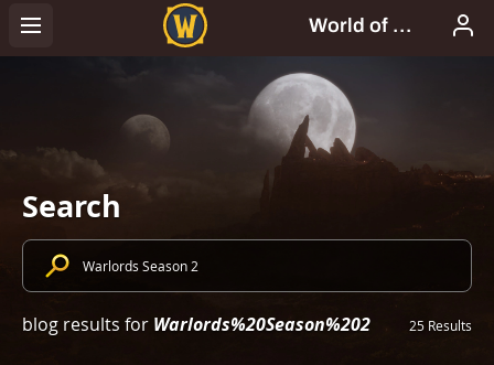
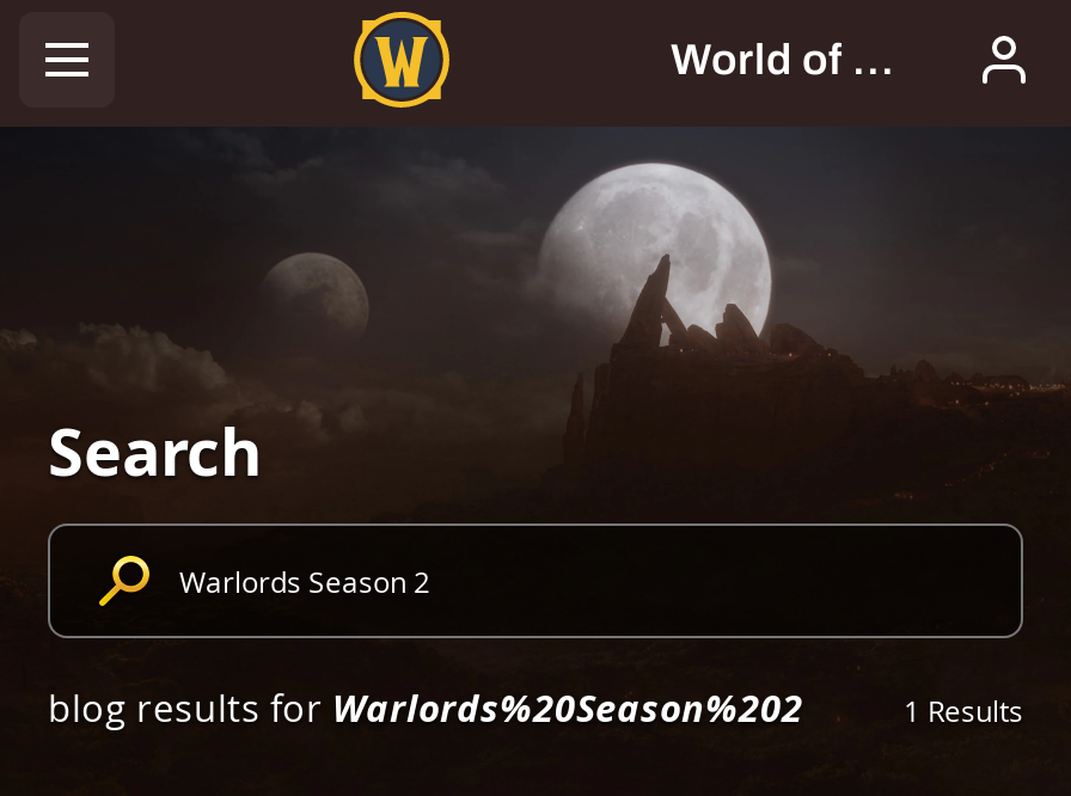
- 25 Results
+ 1 Results
